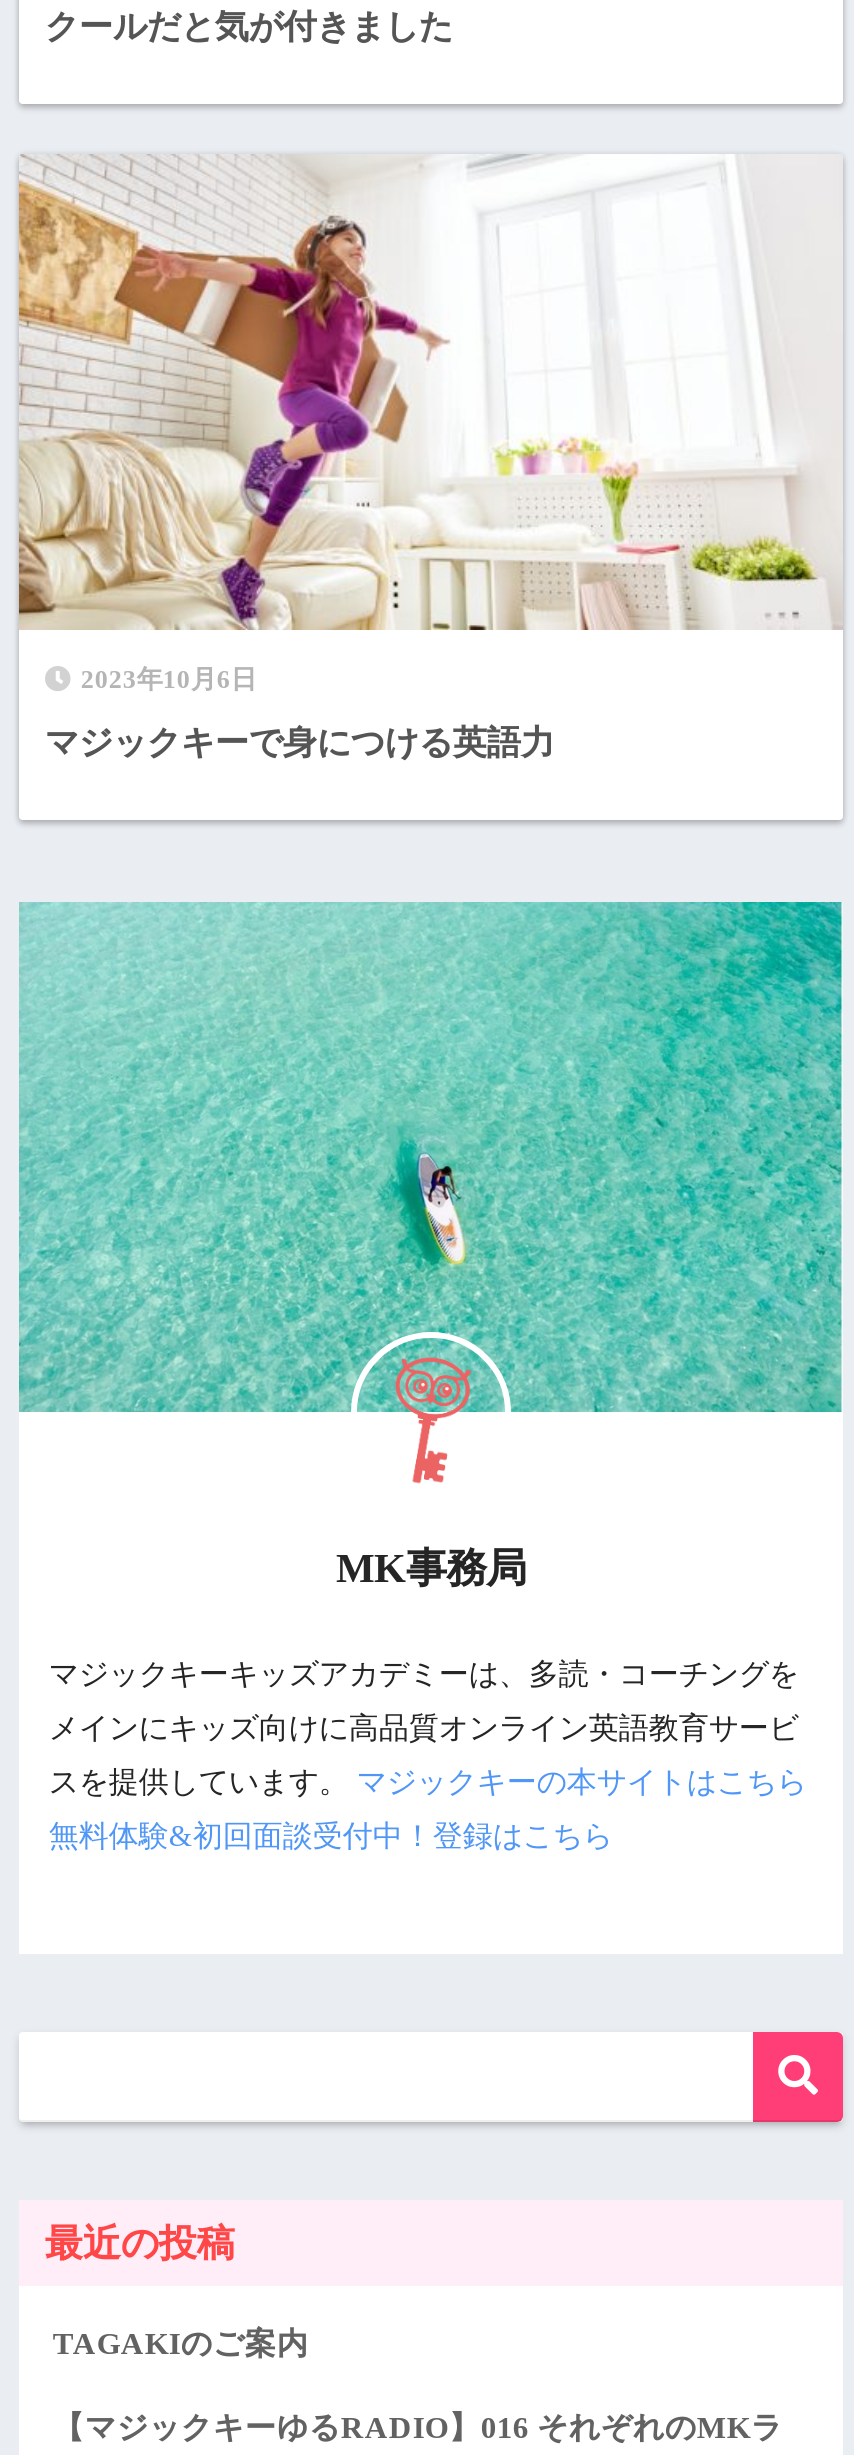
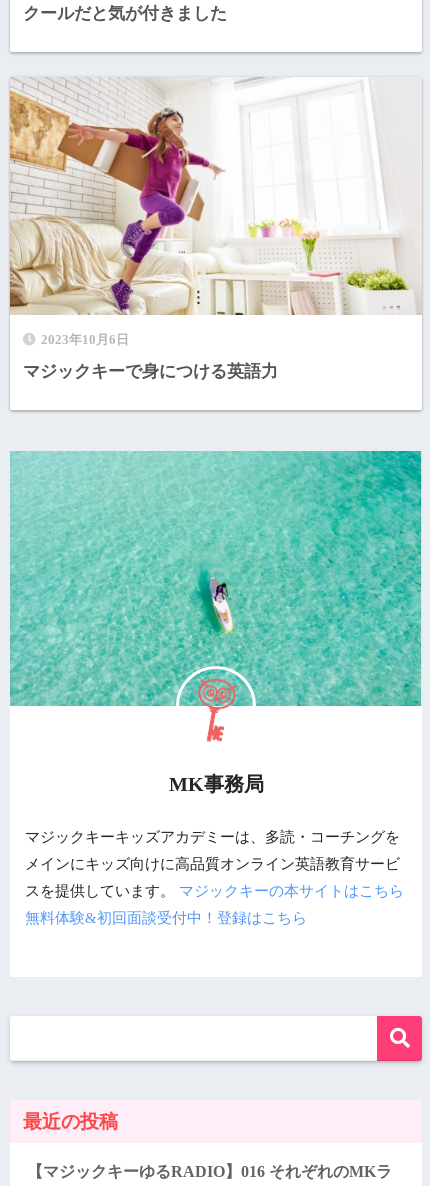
- TAGAKIのご案内
